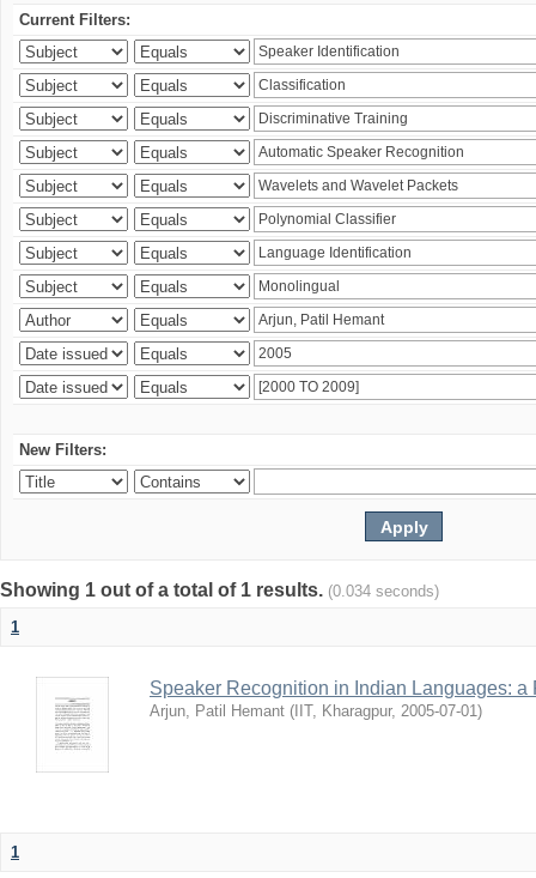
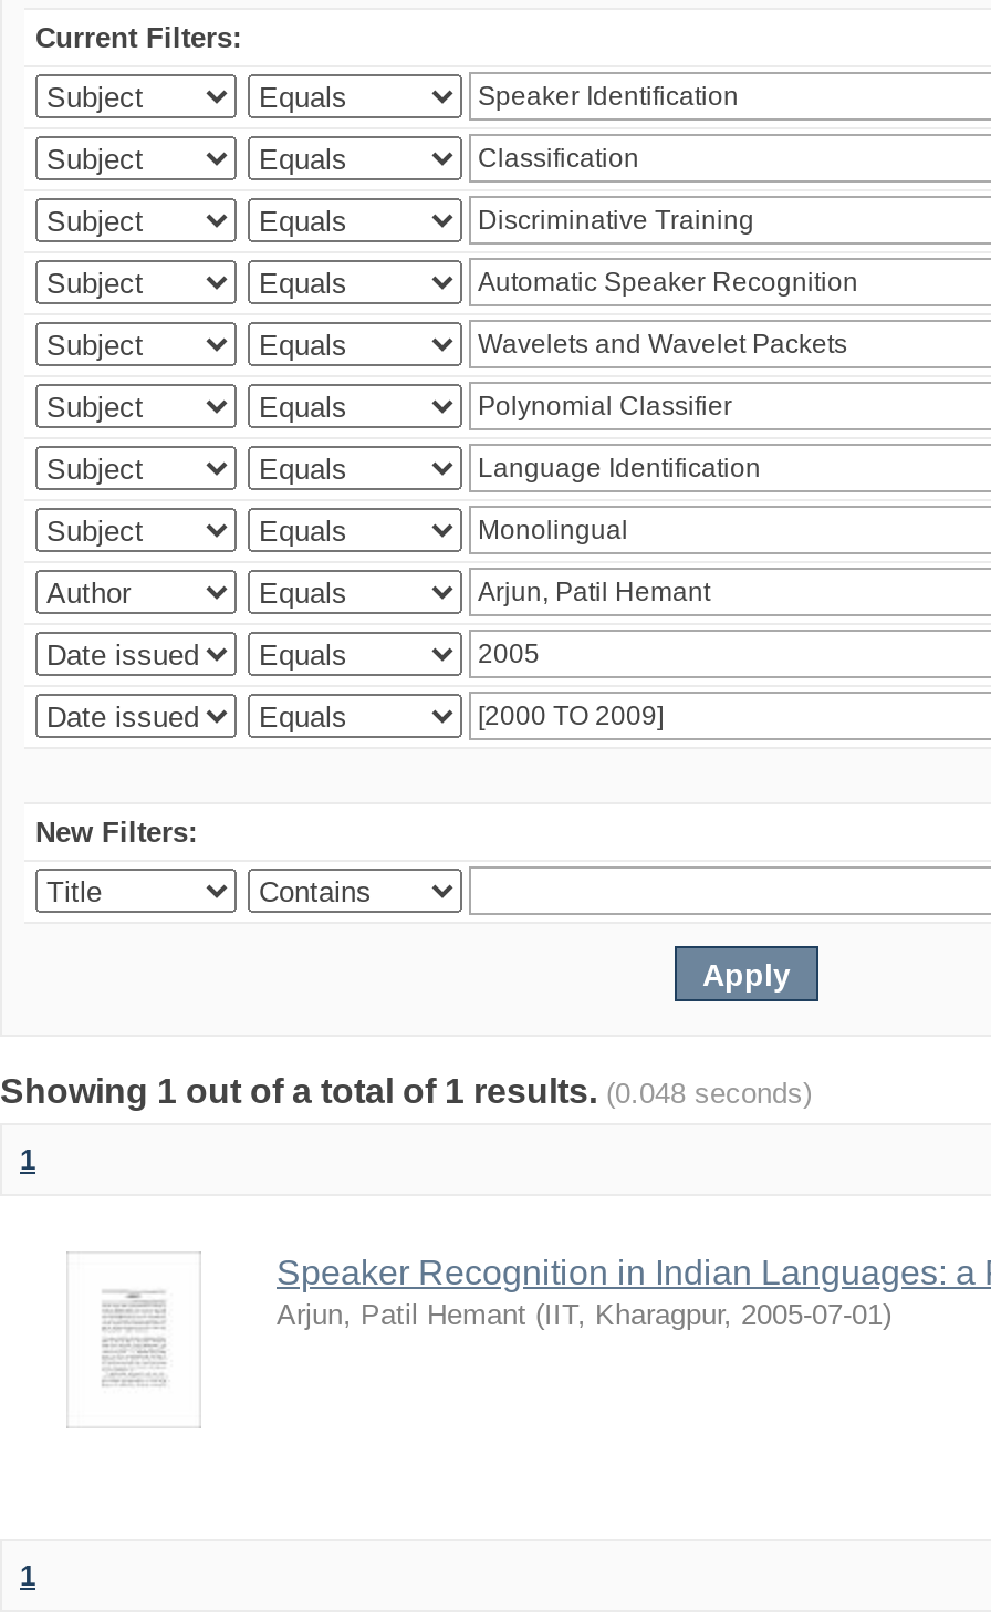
- Showing 1 out of a total of 1 results. (0.034 seconds)
+ Showing 1 out of a total of 1 results. (0.048 seconds)
